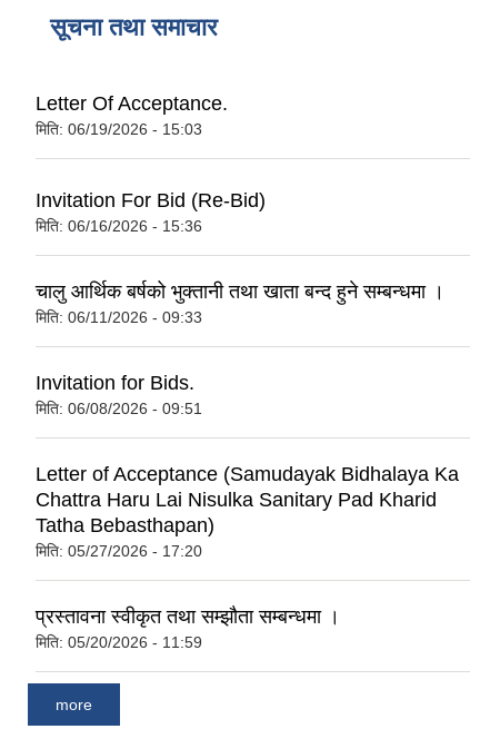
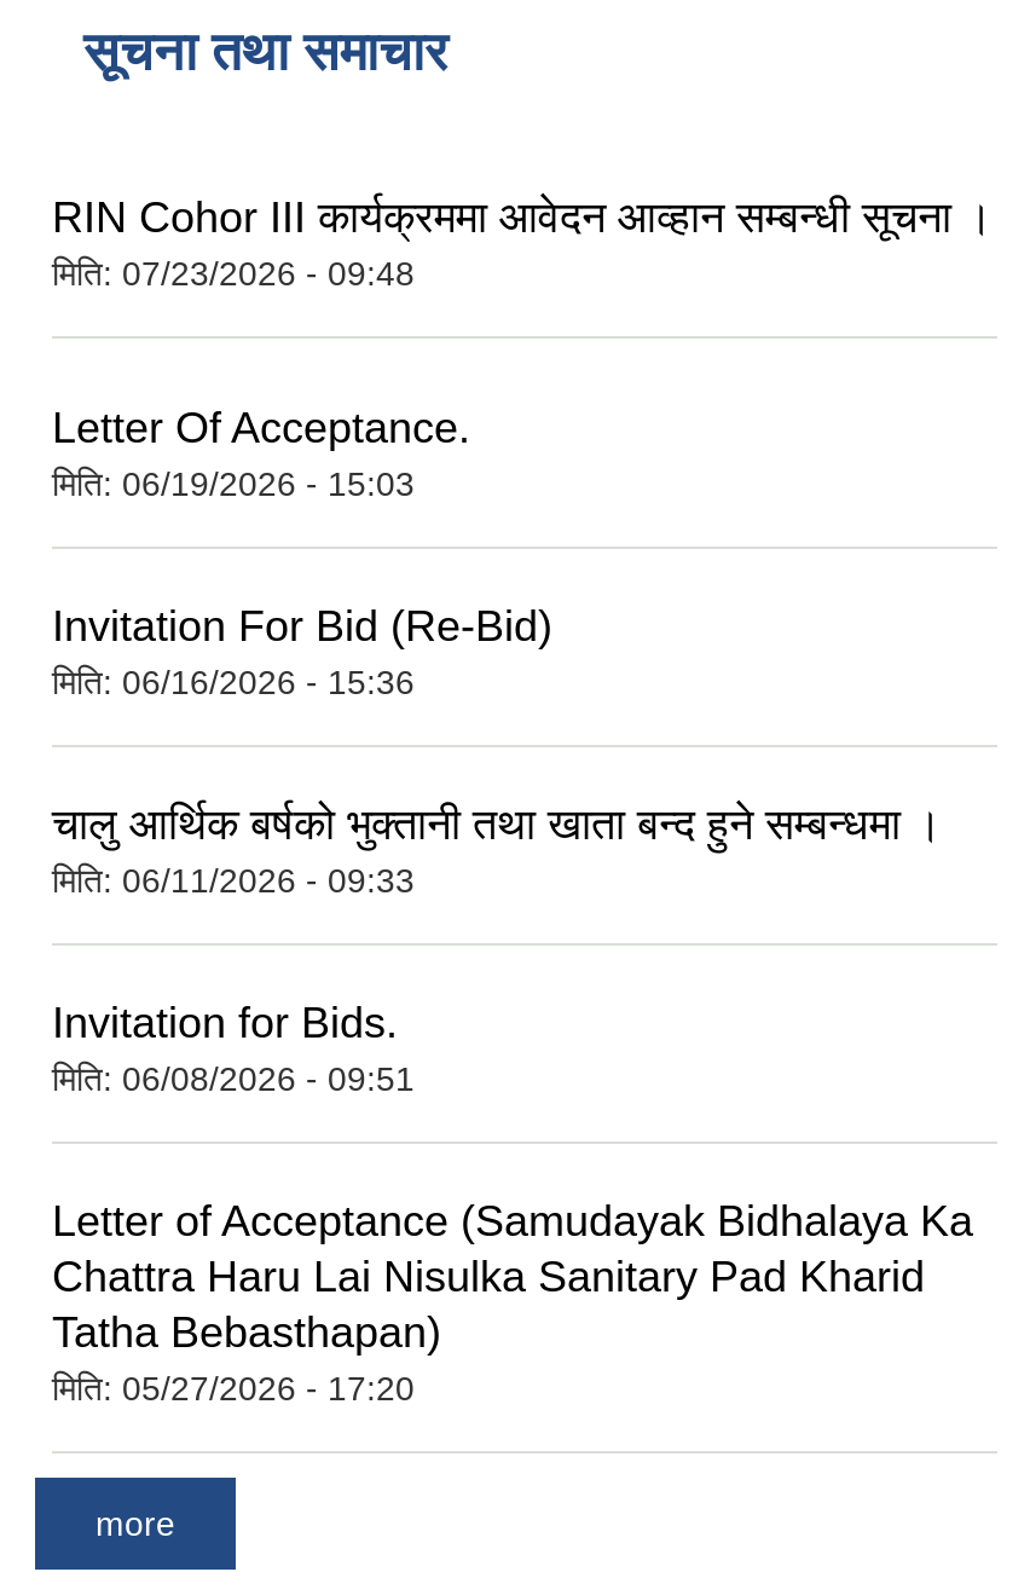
+ RIN Cohor III कार्यक्रममा आवेदन आव्हान सम्बन्धी सूचना ।
+ मिति: 07/23/2026 - 09:48

moved down: Letter Of Acceptance. | मिति: 06/19/2026 - 15:03

moved down: Invitation For Bid (Re-Bid) | मिति: 06/16/2026 - 15:36 | चालु आर्थिक बर्षको भुक्तानी तथा खाता बन्द हुने सम्बन्धमा । | ... | Tatha Bebasthapan) | मिति: 05/27/2026 - 17:20

- प्रस्तावना स्वीकृत तथा सम्झौता सम्बन्धमा ।
- मिति: 05/20/2026 - 11:59
